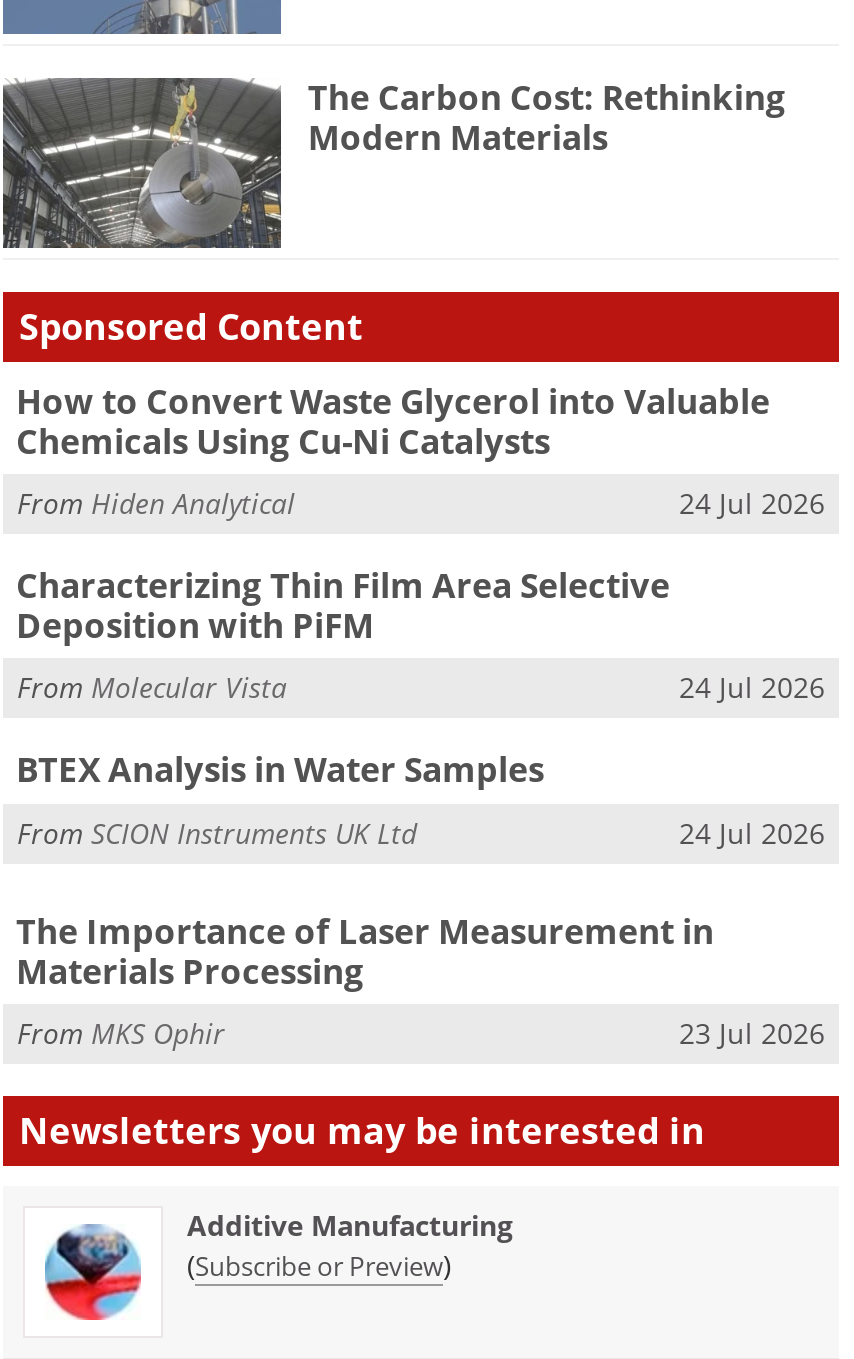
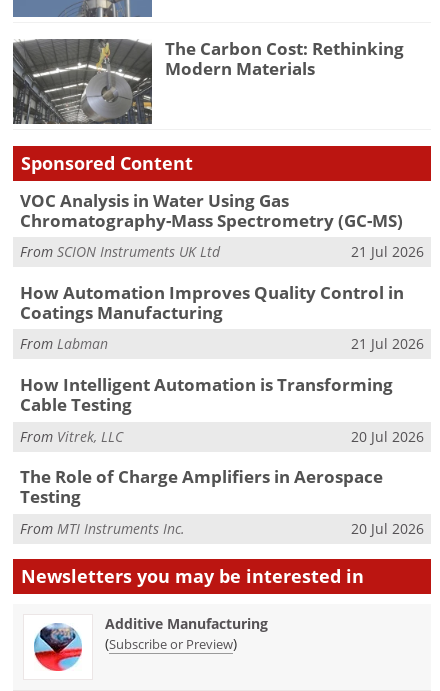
- How to Convert Waste Glycerol into Valuable
- Chemicals Using Cu-Ni Catalysts
- From Hiden Analytical
- 24 Jul 2026
- Characterizing Thin Film Area Selective
- Deposition with PiFM
- From Molecular Vista
- 24 Jul 2026
- BTEX Analysis in Water Samples
+ VOC Analysis in Water Using Gas
+ Chromatography-Mass Spectrometry (GC-MS)

- 24 Jul 2026
- The Importance of Laser Measurement in
- Materials Processing
- From MKS Ophir
- 23 Jul 2026
+ 21 Jul 2026
+ How Automation Improves Quality Control in
+ Coatings Manufacturing
+ From Labman
+ 21 Jul 2026
+ How Intelligent Automation is Transforming
+ Cable Testing
+ From Vitrek, LLC
+ 20 Jul 2026
+ The Role of Charge Amplifiers in Aerospace
+ Testing
+ From MTI Instruments Inc.
+ 20 Jul 2026

moved up: From SCION Instruments UK Ltd
